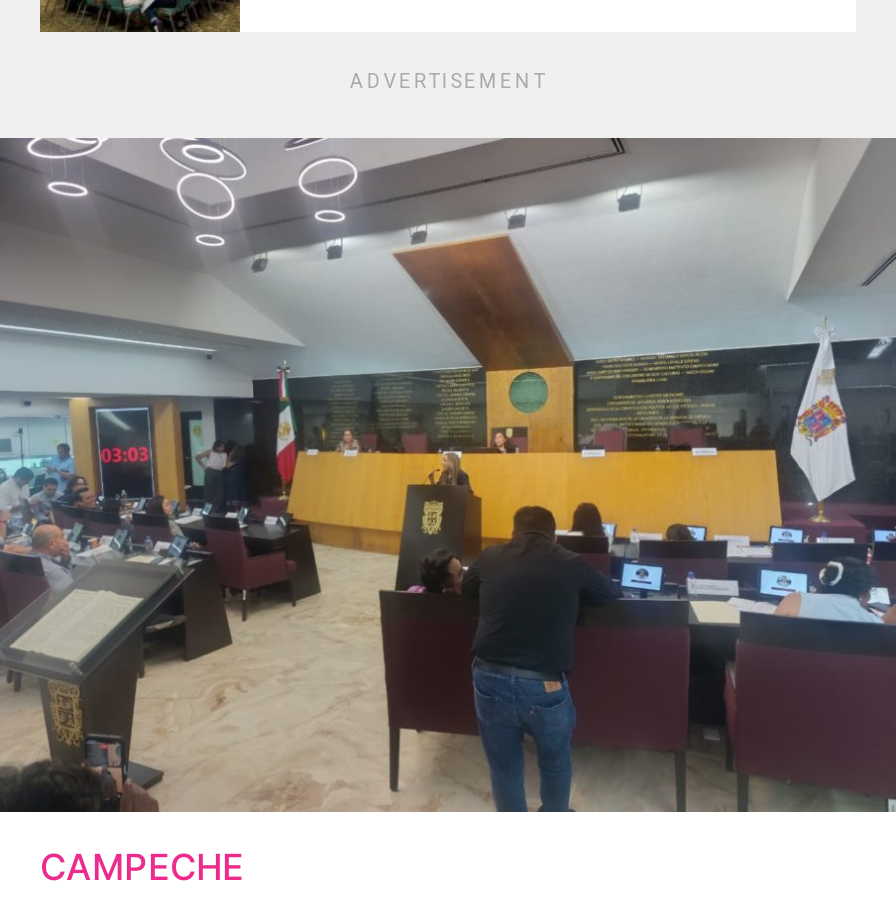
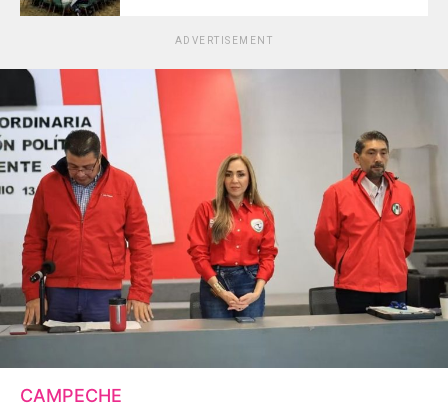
- [image]
+ [image]
